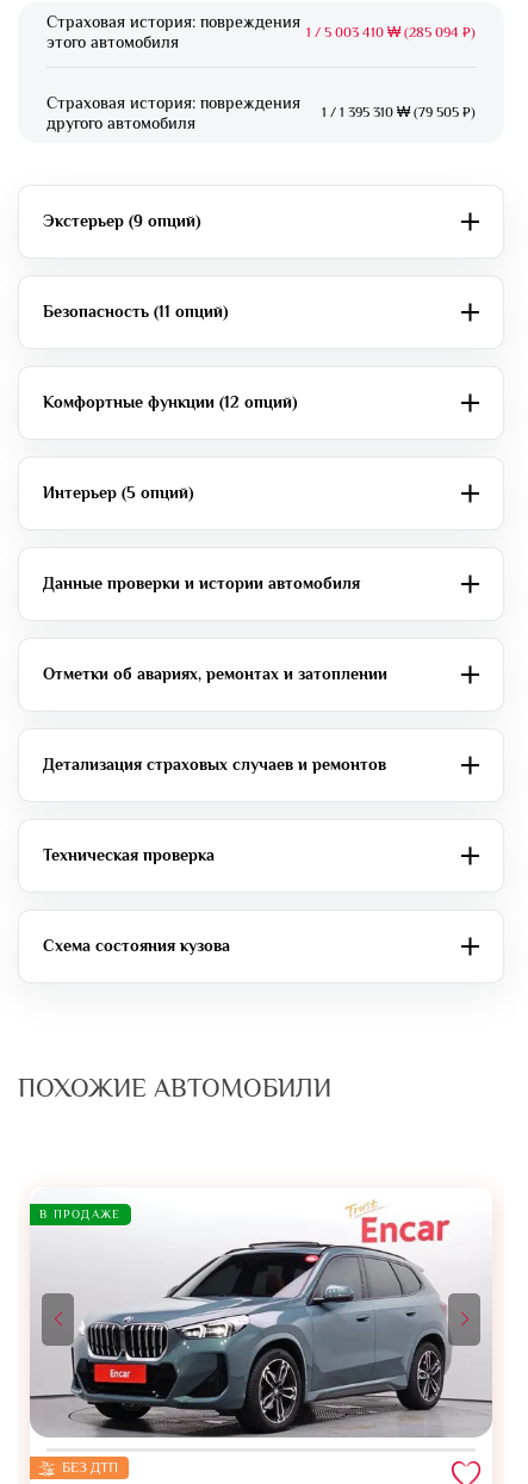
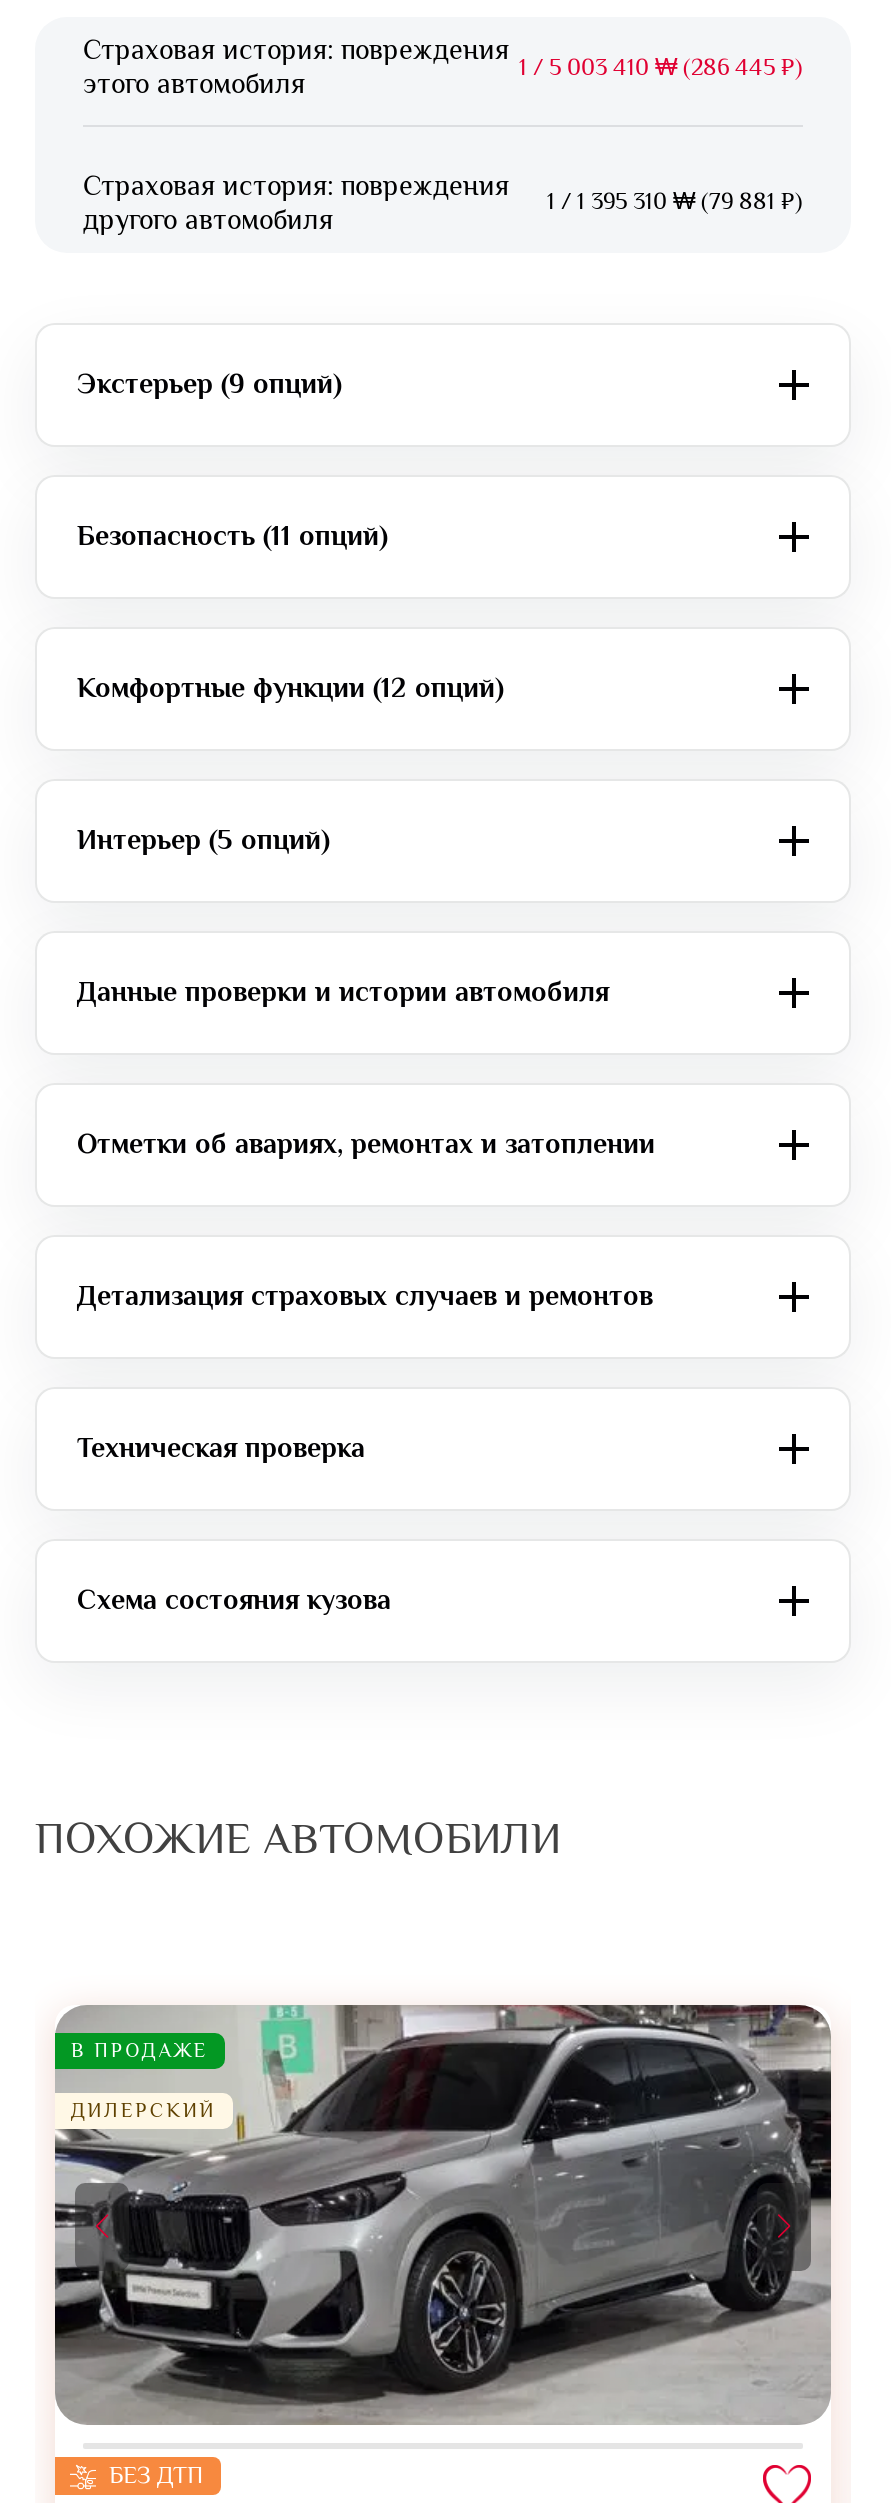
- 1 / 5 003 410 ₩ (285 094 ₽)
+ 1 / 5 003 410 ₩ (286 445 ₽)

- 1 / 1 395 310 ₩ (79 505 ₽)
+ 1 / 1 395 310 ₩ (79 881 ₽)

- [image]
+ [image]

+ ДИЛЕРСКИЙ
